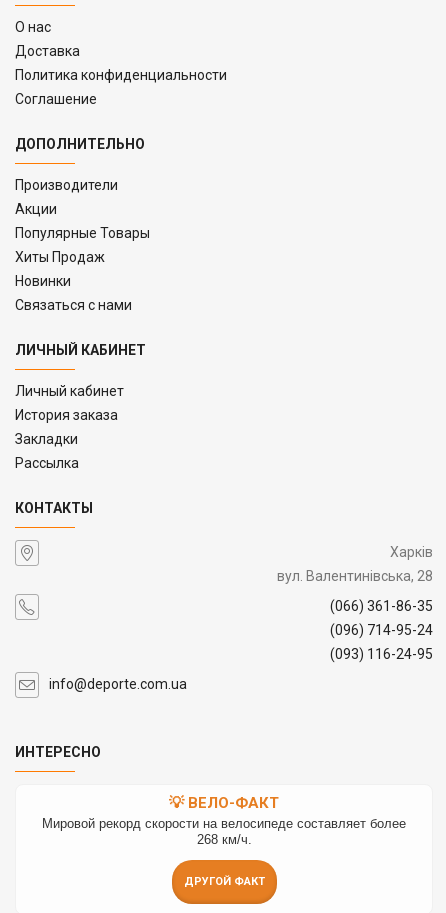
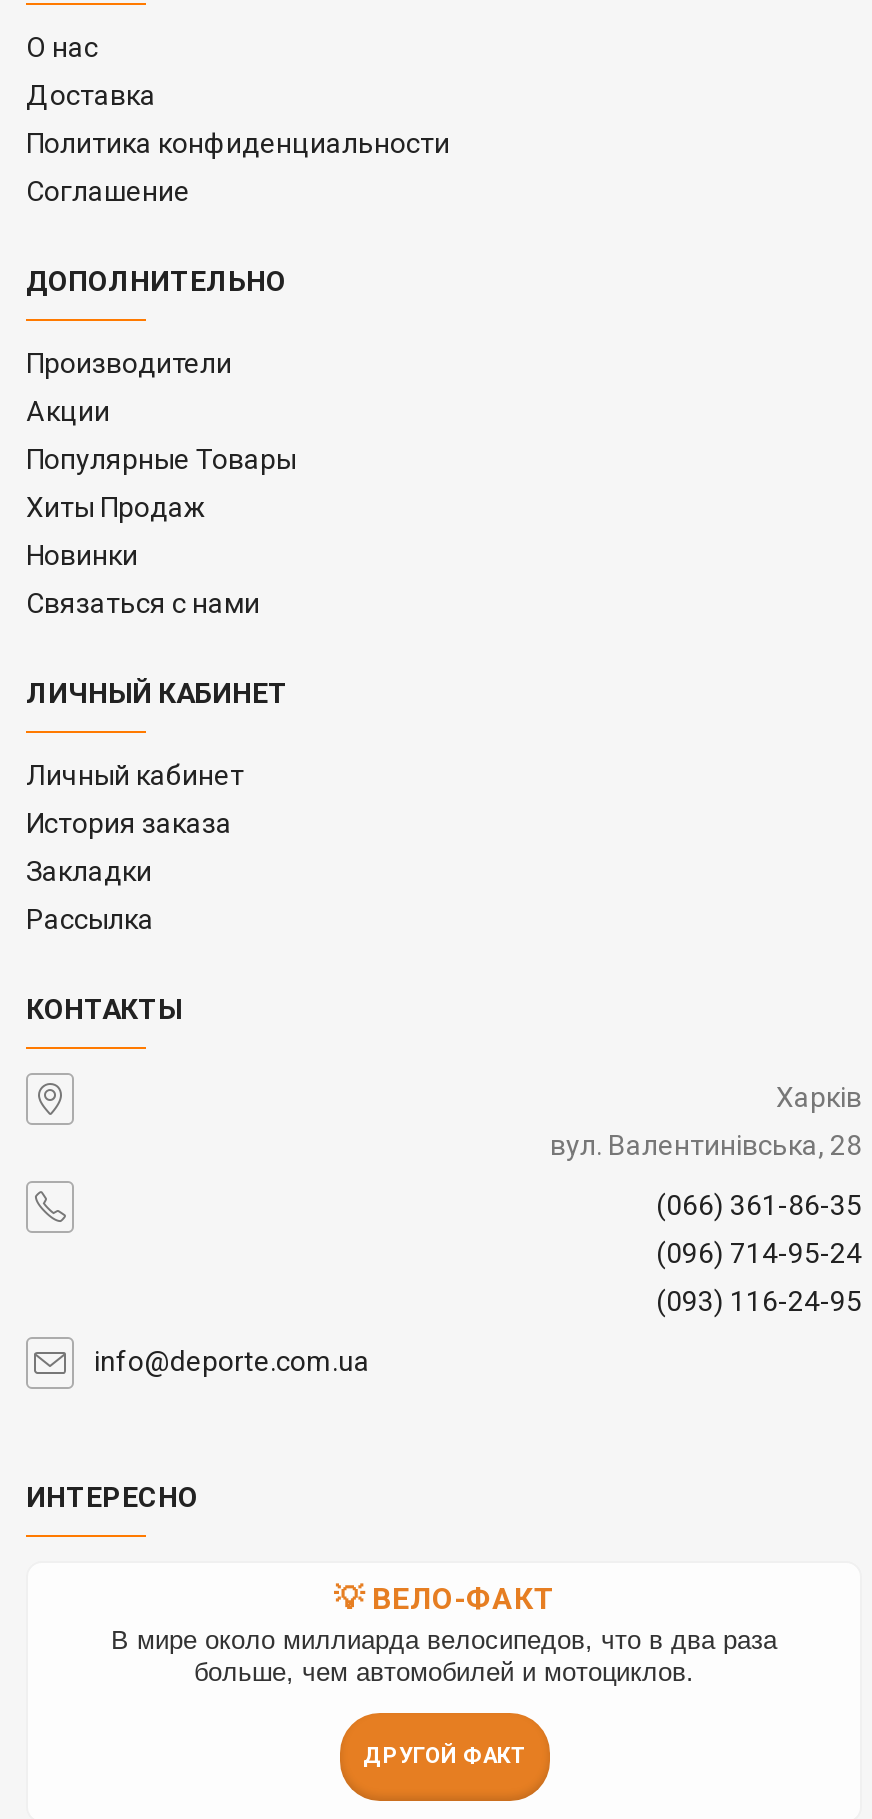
- Мировой рекорд скорости на велосипеде составляет более
- 268 км/ч.
+ В мире около миллиарда велосипедов, что в два раза
+ больше, чем автомобилей и мотоциклов.
